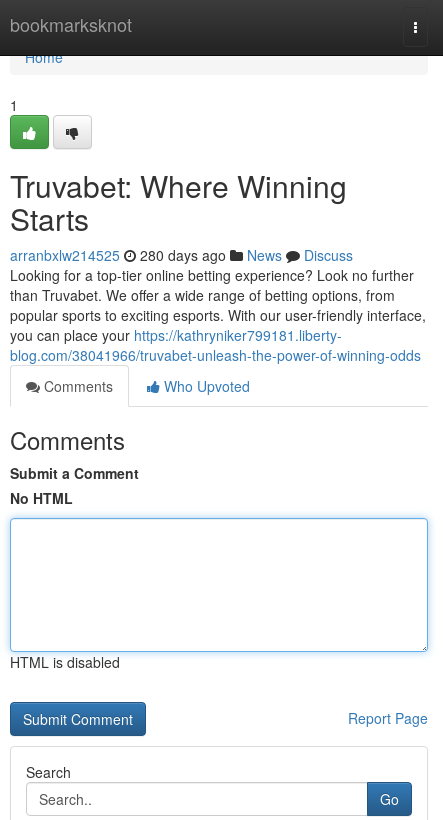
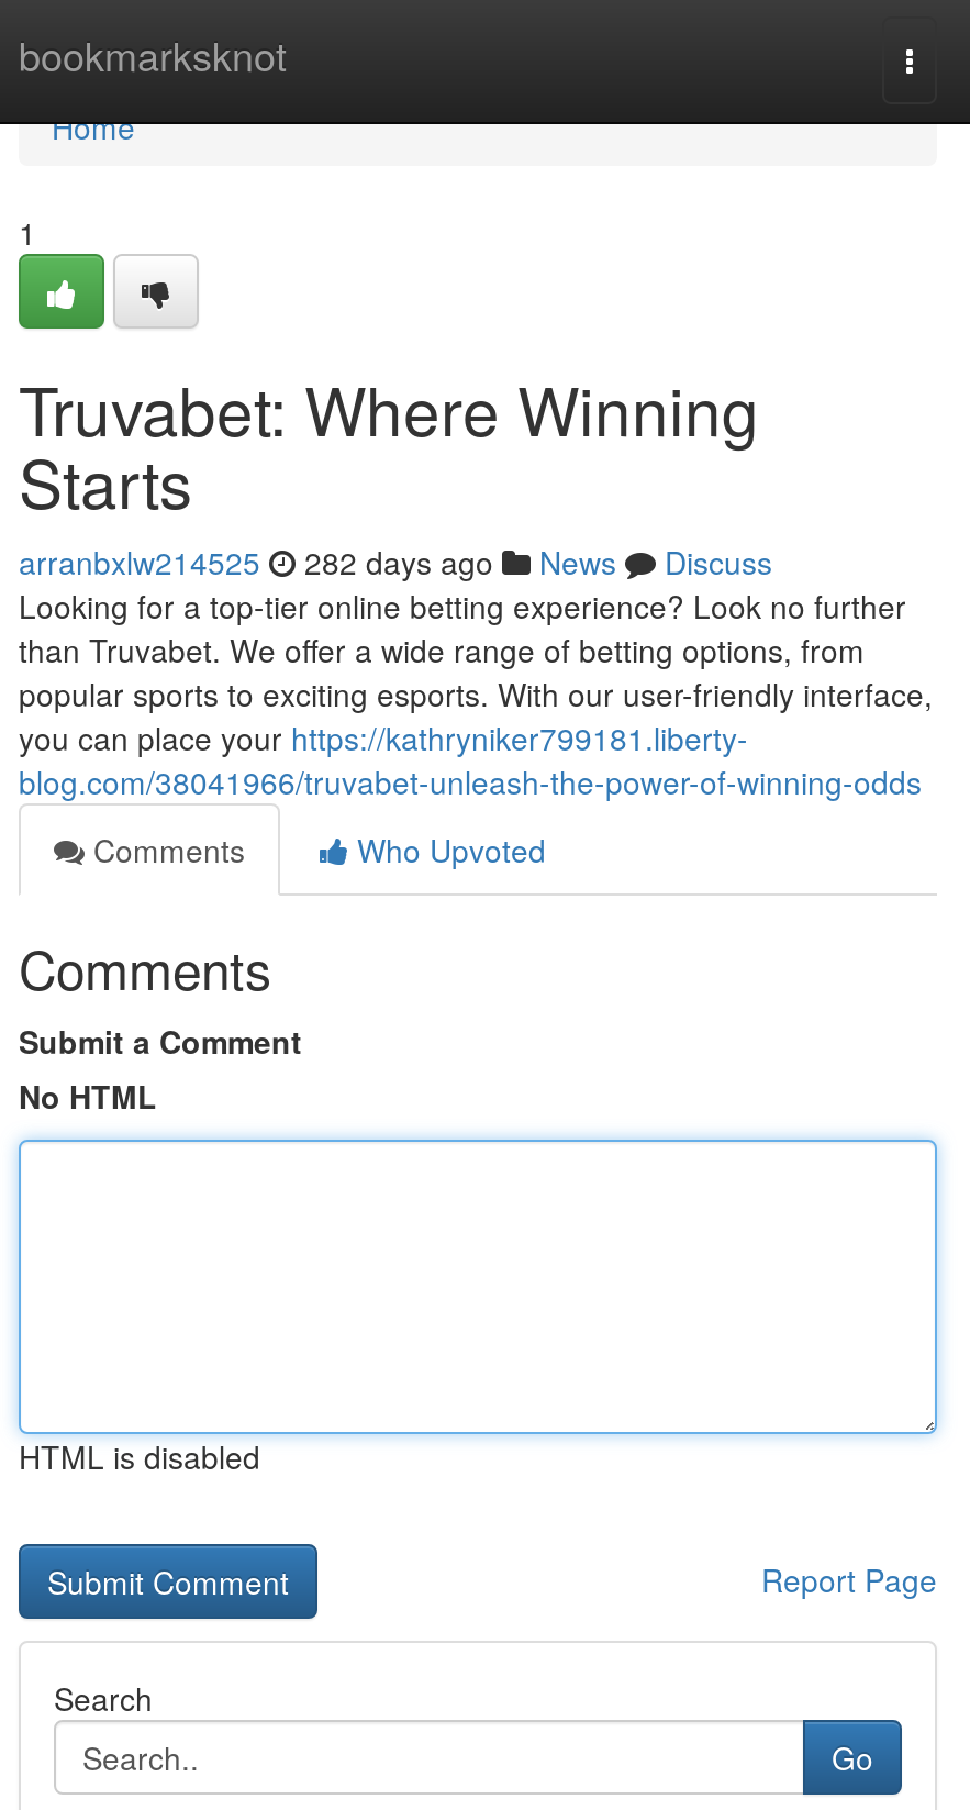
- arranbxlw214525 280 days ago News Discuss
+ arranbxlw214525 282 days ago News Discuss
